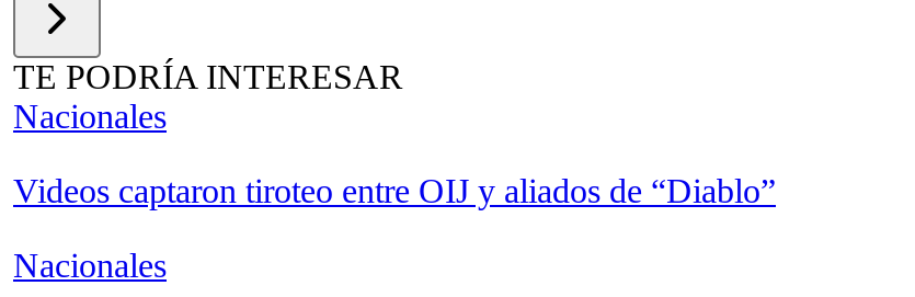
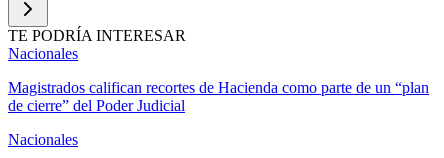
- Videos captaron tiroteo entre OIJ y aliados de “Diablo”
+ Magistrados califican recortes de Hacienda como parte de un “plan
+ de cierre” del Poder Judicial
